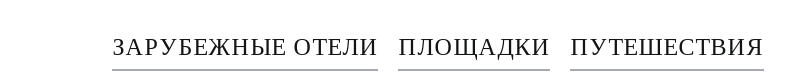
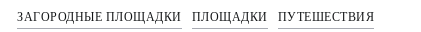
- ЗАРУБЕЖНЫЕ ОТЕЛИ
+ ЗАГОРОДНЫЕ ПЛОЩАДКИ
